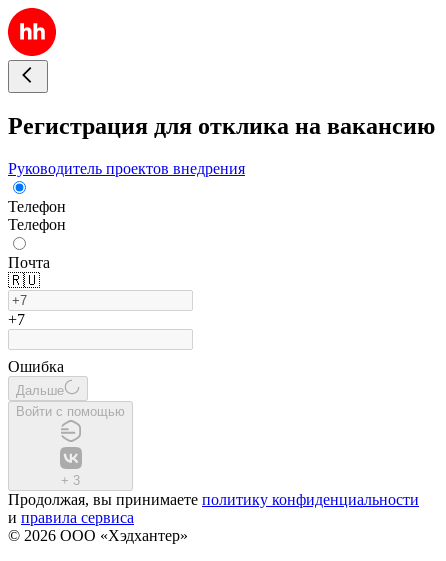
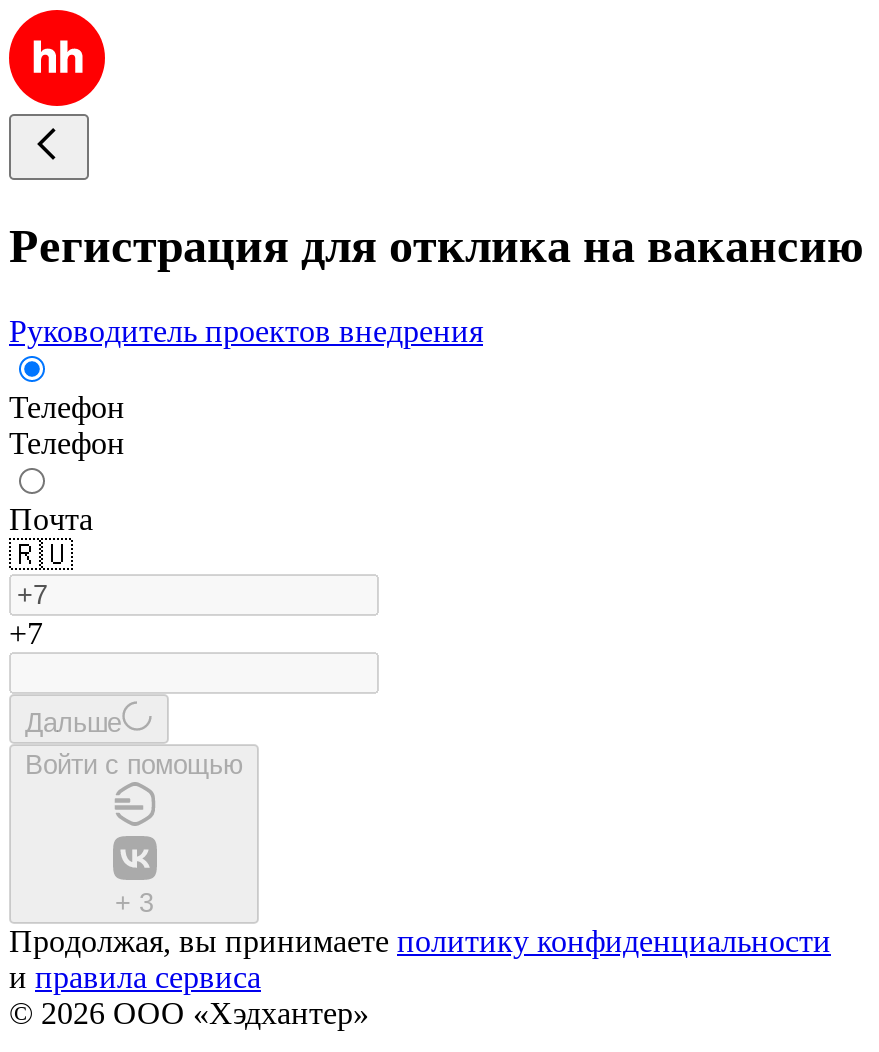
- Ошибка
